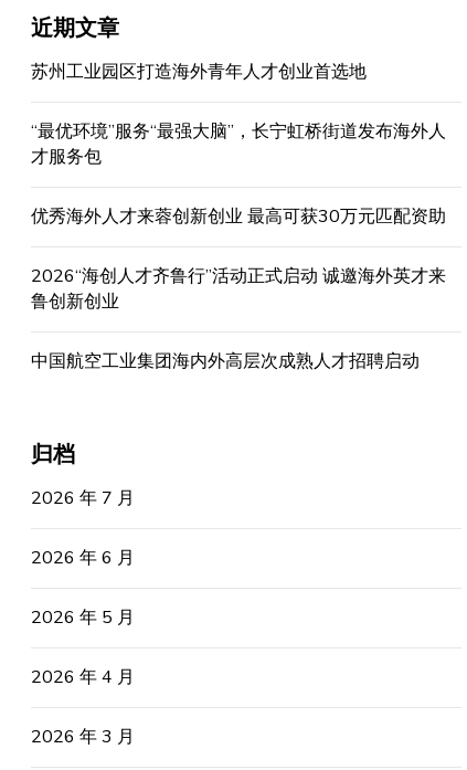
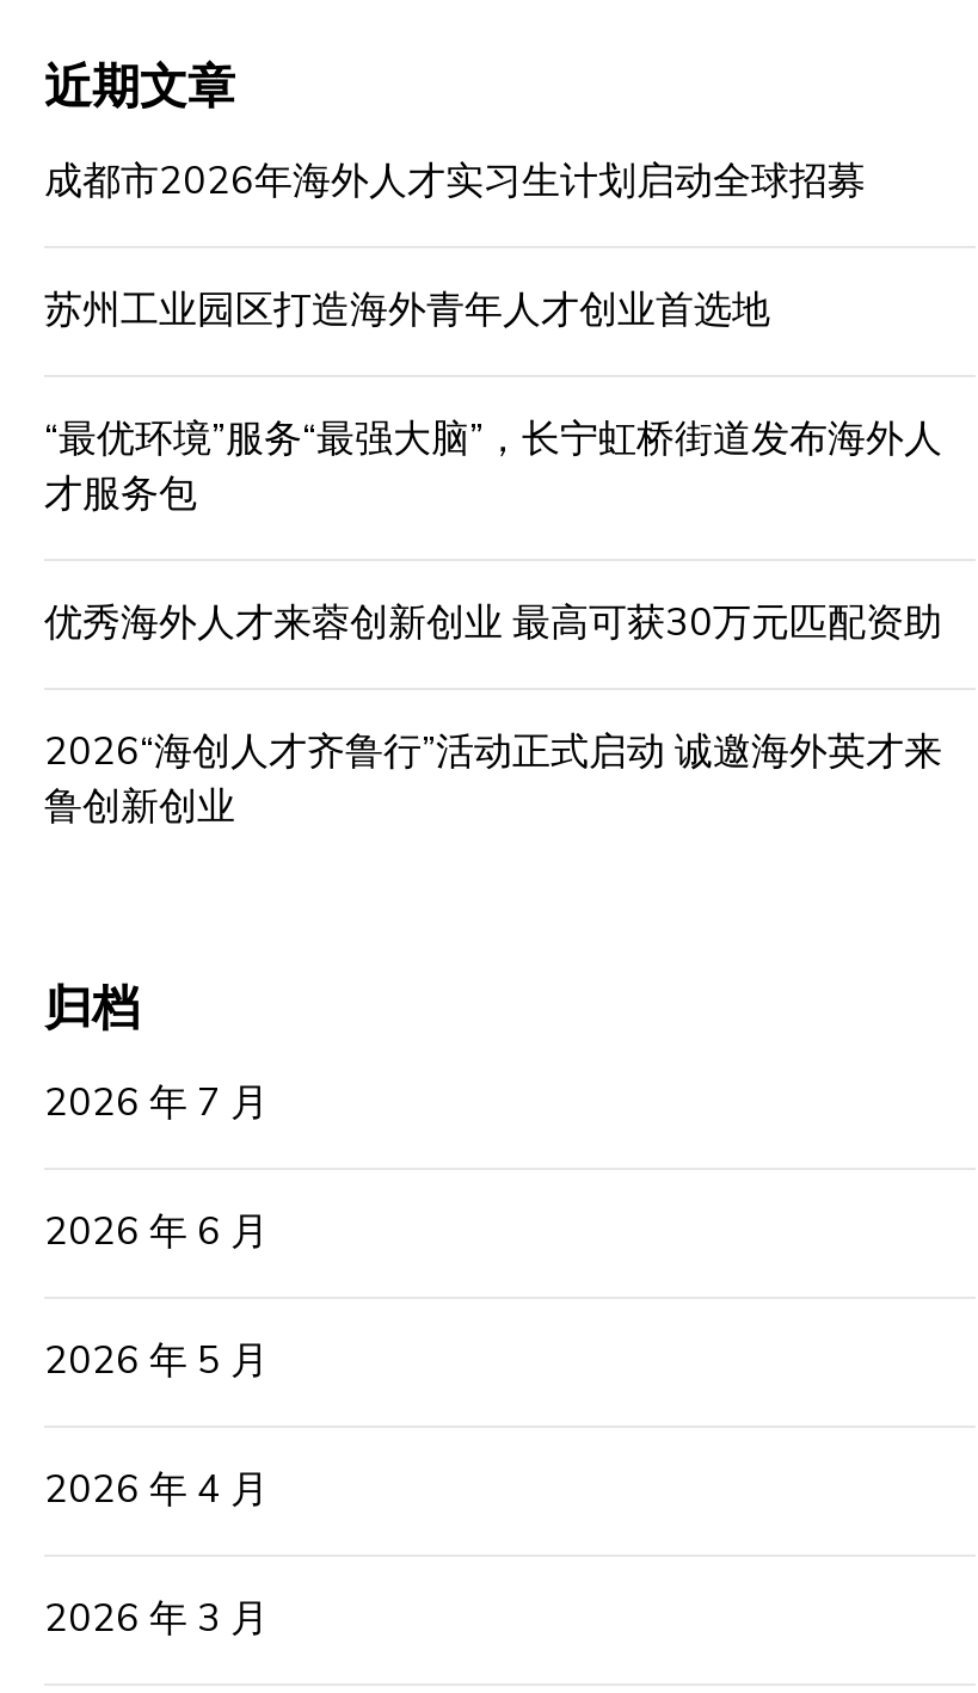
+ 成都市2026年海外人才实习生计划启动全球招募

moved down: 苏州工业园区打造海外青年人才创业首选地 | “最优环境”服务“最强大脑”，长宁虹桥街道发布海外人 | 才服务包 | 优秀海外人才来蓉创新创业 最高可获30万元匹配资助 | 2026“海创人才齐鲁行”活动正式启动 诚邀海外英才来 | 鲁创新创业

- 中国航空工业集团海内外高层次成熟人才招聘启动
